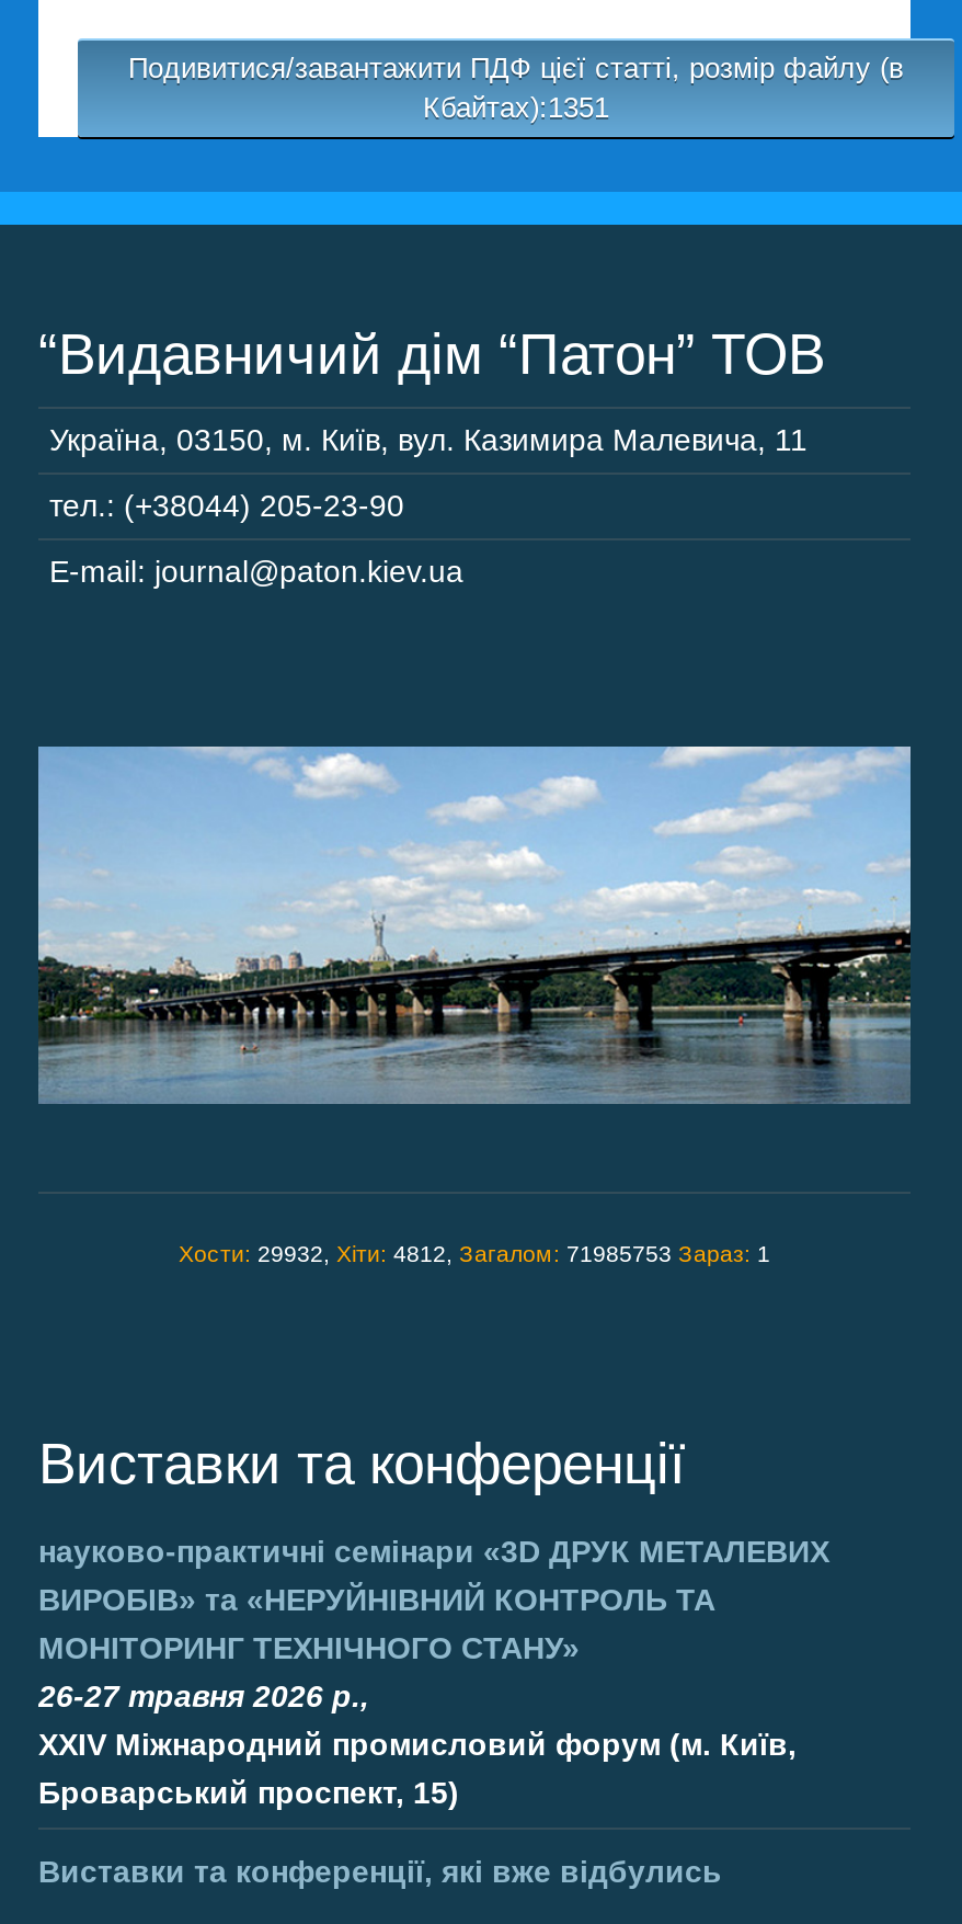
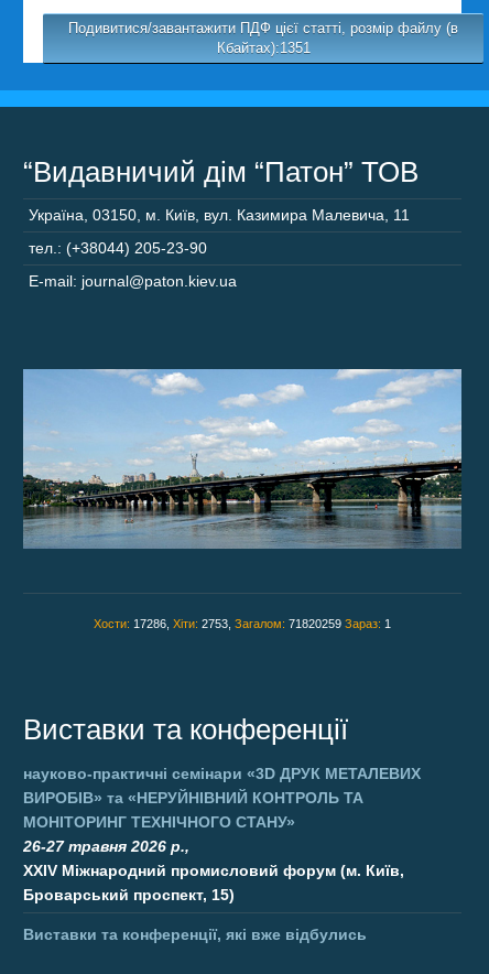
- Хости: 29932, Хіти: 4812, Загалом: 71985753 Зараз: 1
+ Хости: 17286, Хіти: 2753, Загалом: 71820259 Зараз: 1
